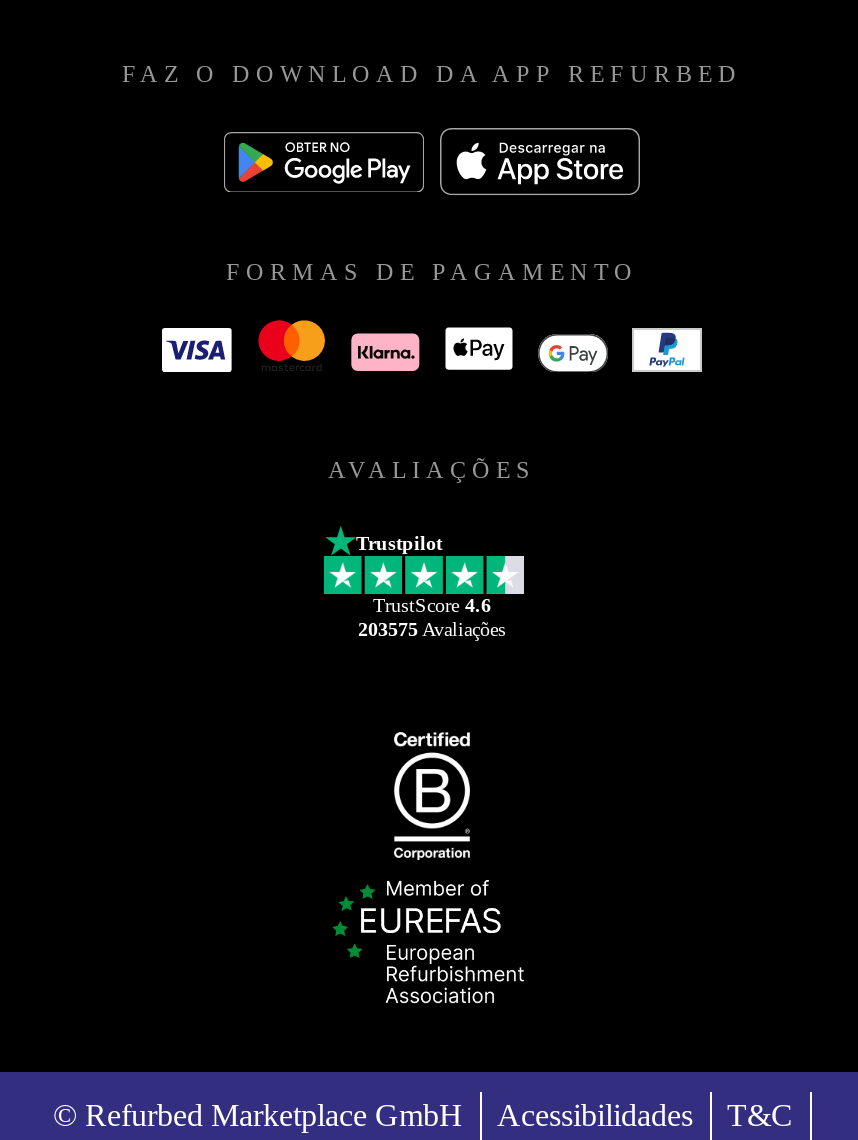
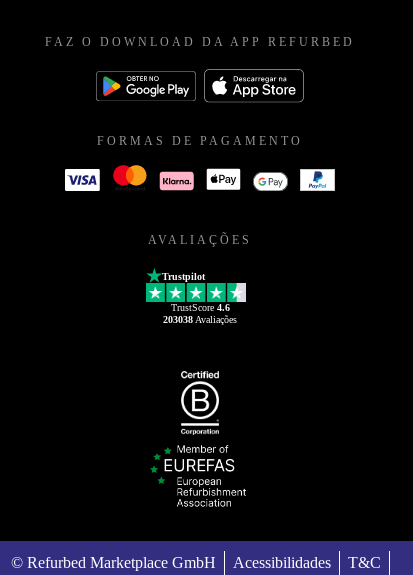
- 203575 Avaliações
+ 203038 Avaliações
